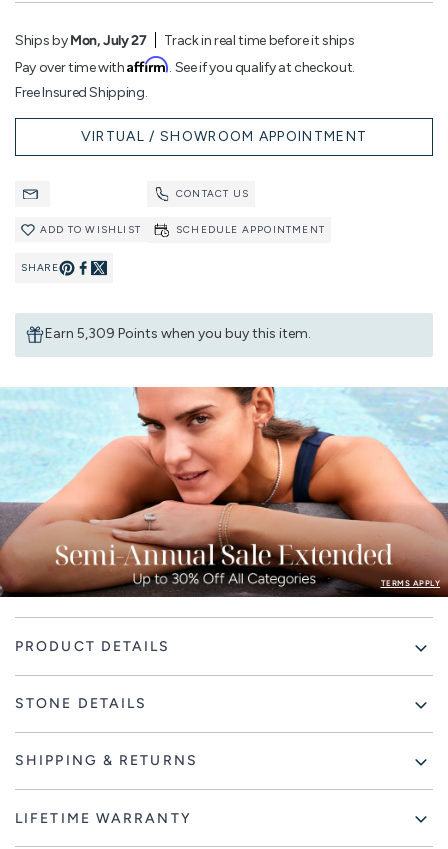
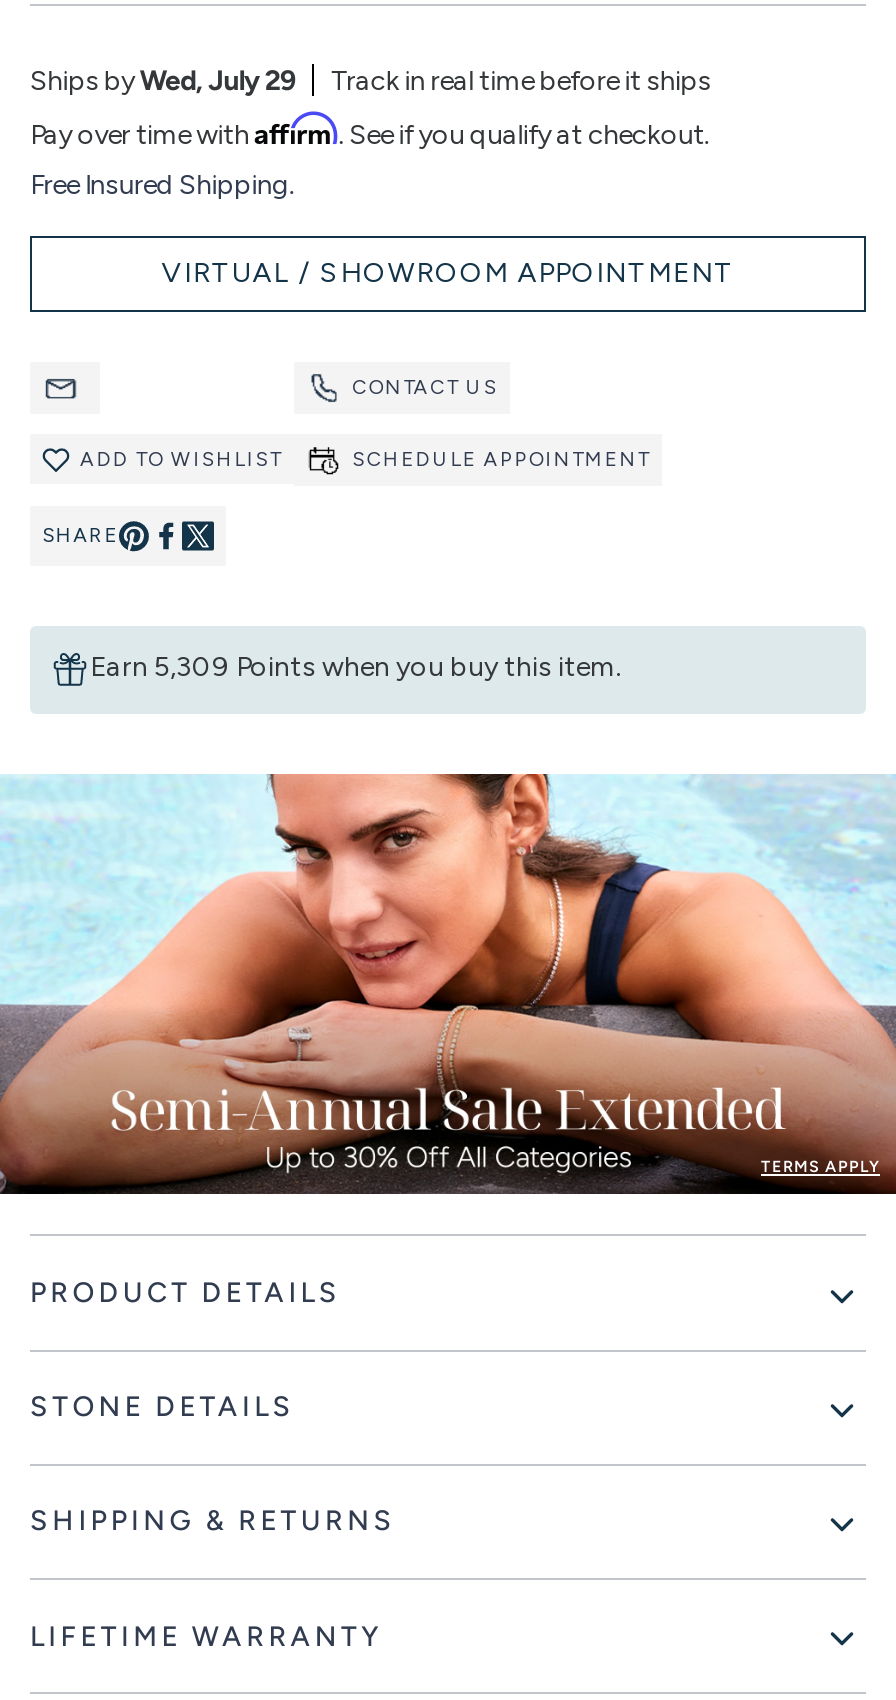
- Ships byMon, July 27
+ Ships byWed, July 29
